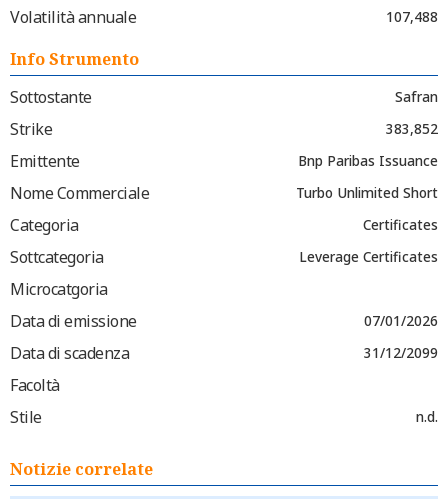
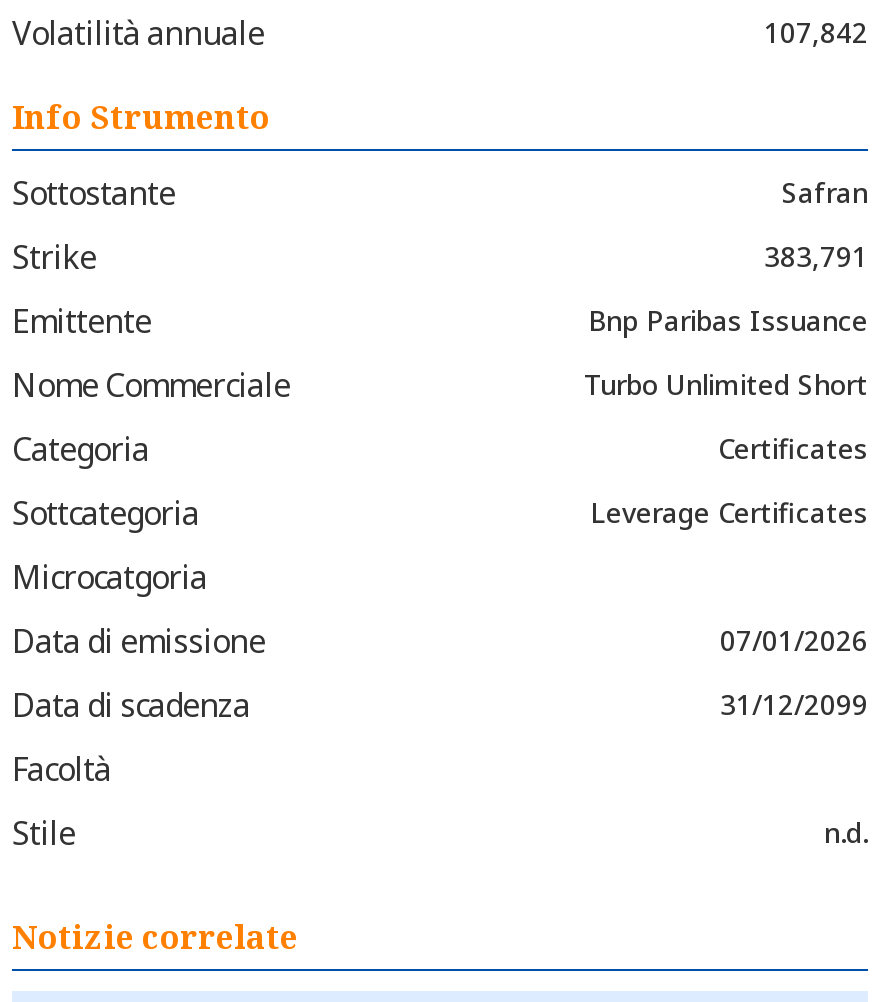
- 107,488
+ 107,842

- 383,852
+ 383,791
